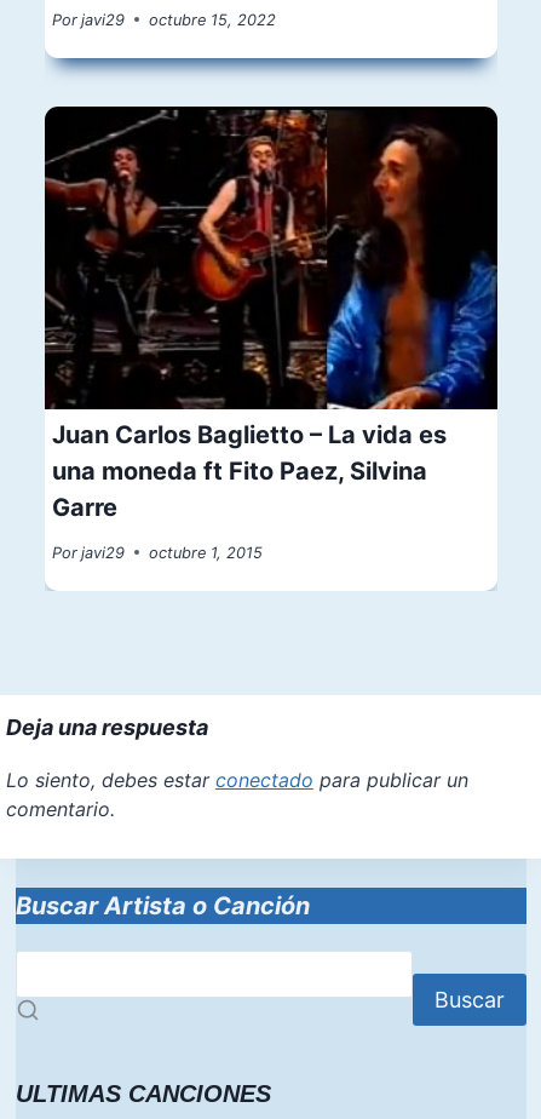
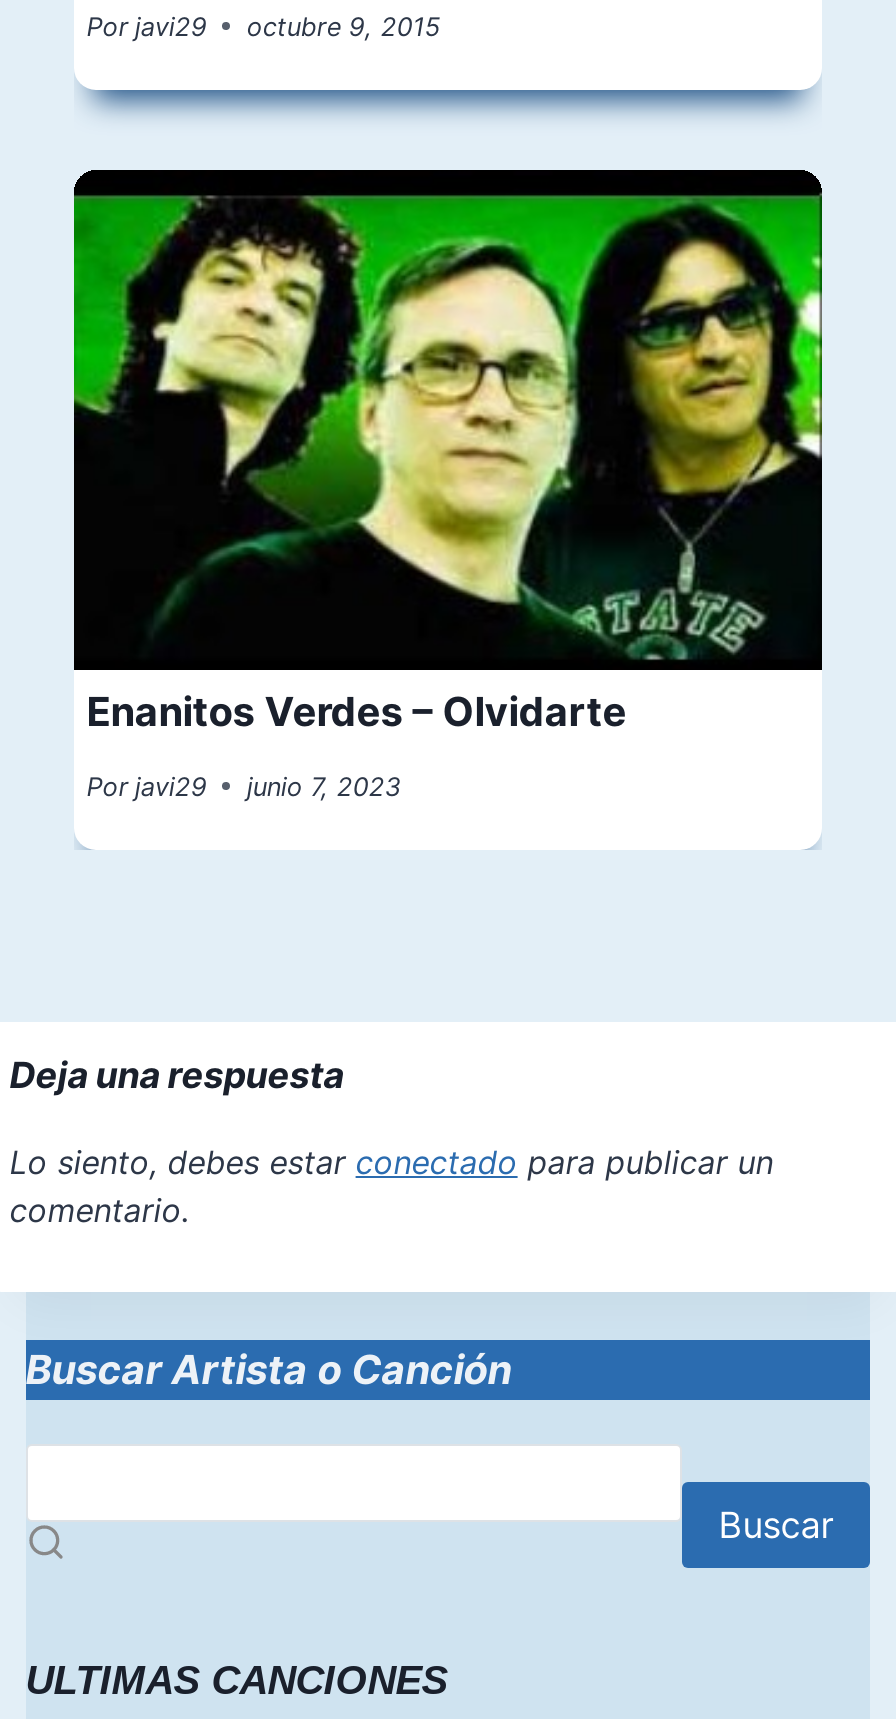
- Por javi29 octubre 15, 2022
+ Por javi29 octubre 9, 2015

- [image]
- Juan Carlos Baglietto – La vida es
- una moneda ft Fito Paez, Silvina
- Garre
+ [image]
+ Enanitos Verdes – Olvidarte

- Por javi29 octubre 1, 2015
+ Por javi29 junio 7, 2023
